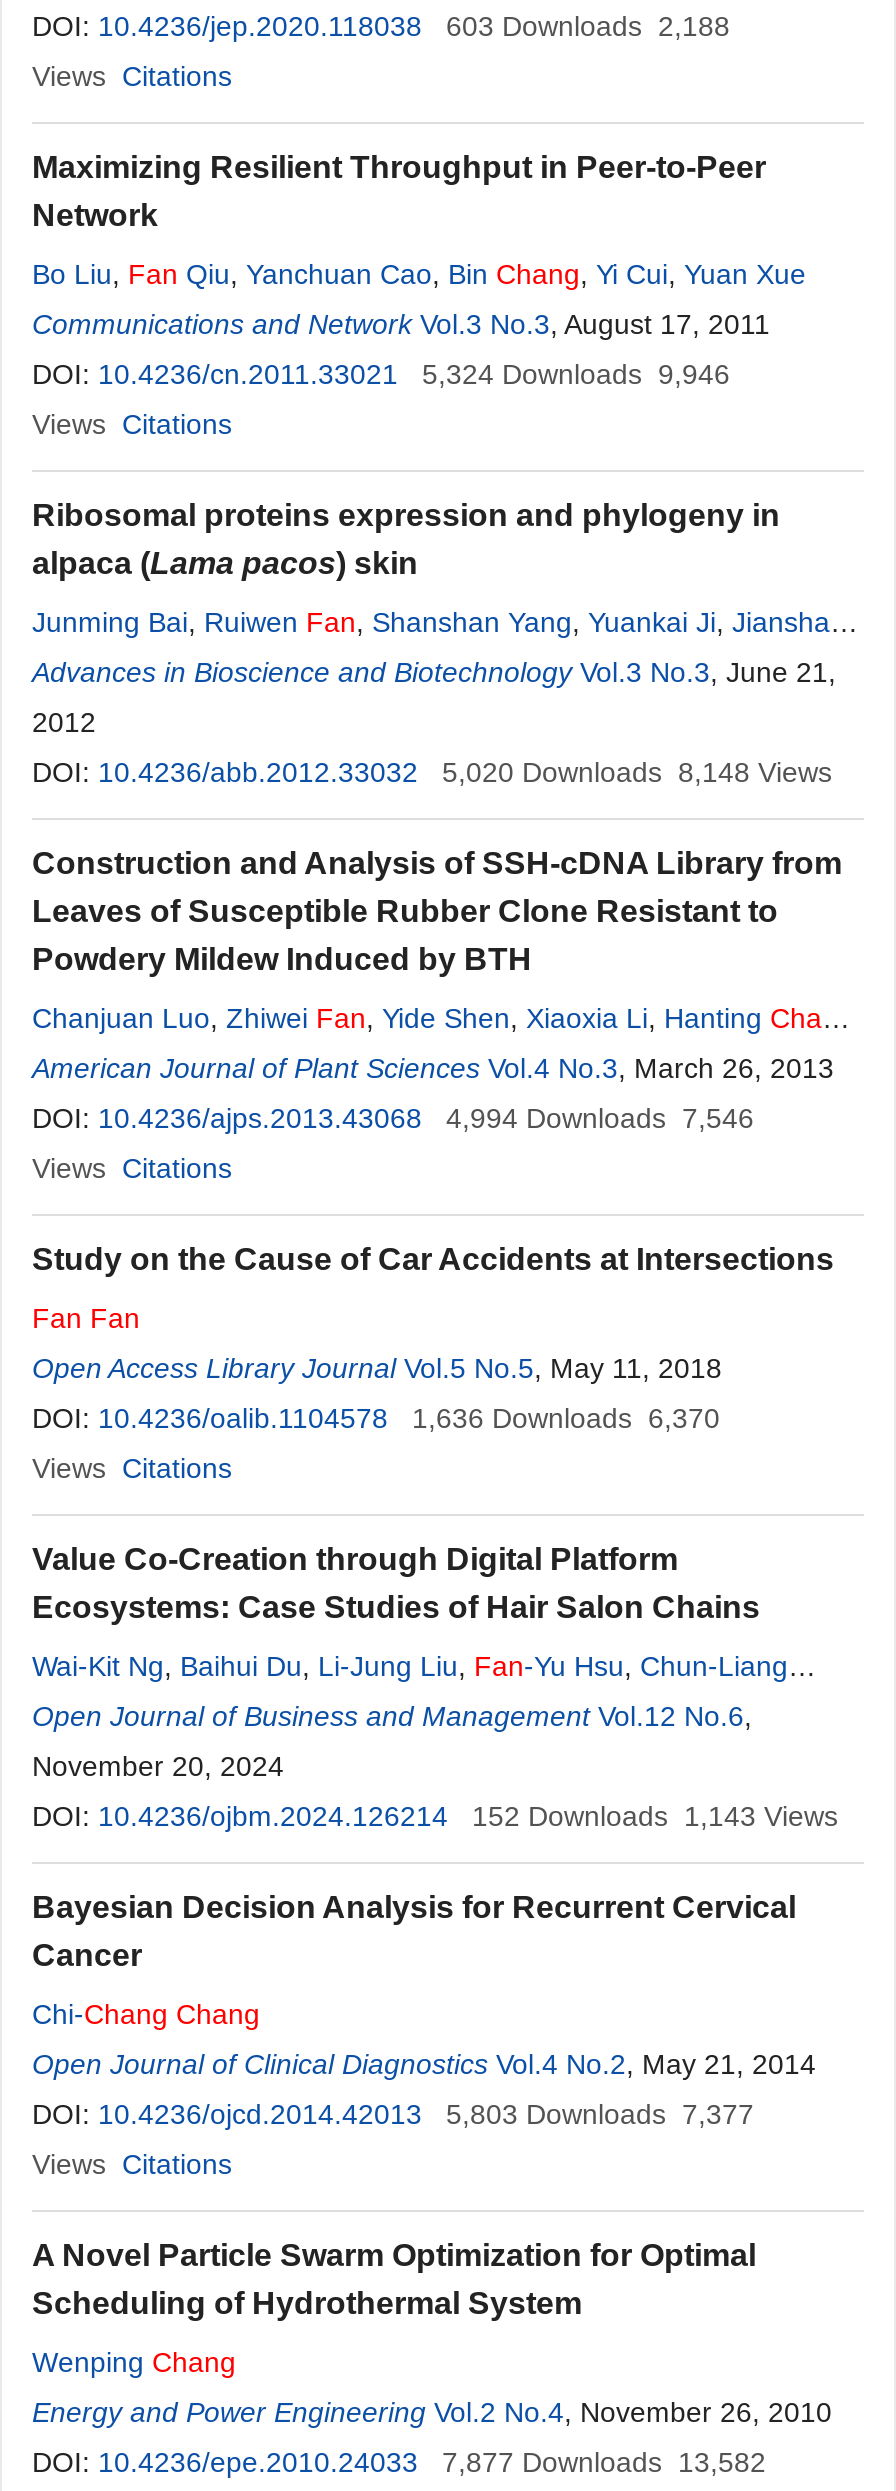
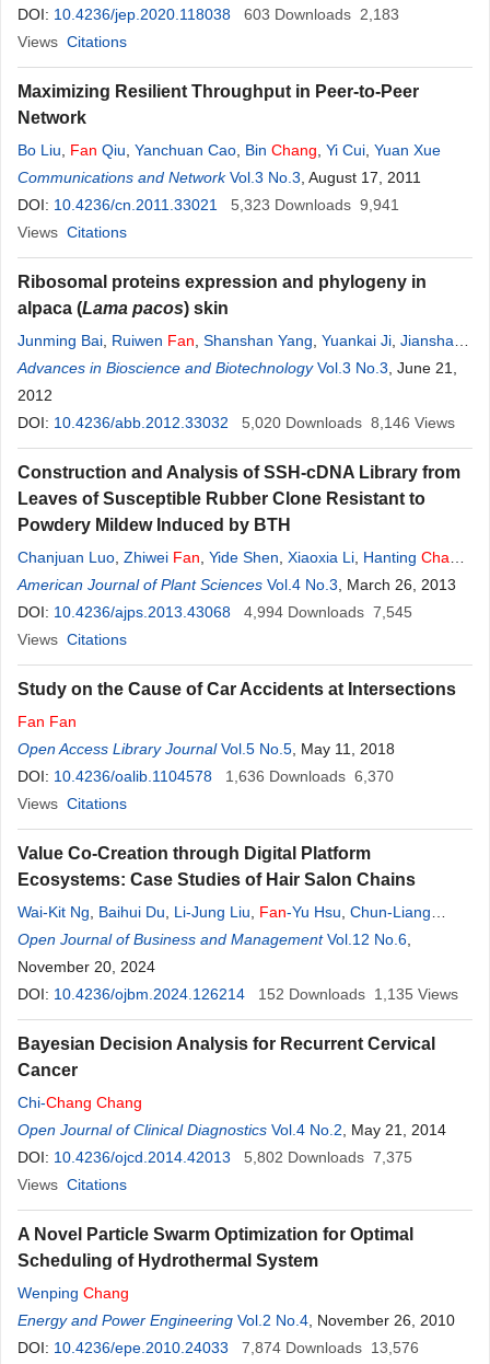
- DOI: 10.4236/jep.2020.118038 603 Downloads 2,188
+ DOI: 10.4236/jep.2020.118038 603 Downloads 2,183

- DOI: 10.4236/cn.2011.33021 5,324 Downloads 9,946
+ DOI: 10.4236/cn.2011.33021 5,323 Downloads 9,941

- 5,020 Downloads 8,148 Views
+ 5,020 Downloads 8,146 Views

- DOI: 10.4236/ajps.2013.43068 4,994 Downloads 7,546
+ DOI: 10.4236/ajps.2013.43068 4,994 Downloads 7,545

- 152 Downloads 1,143 Views
+ 152 Downloads 1,135 Views

- DOI: 10.4236/ojcd.2014.42013 5,803 Downloads 7,377
+ DOI: 10.4236/ojcd.2014.42013 5,802 Downloads 7,375

- DOI: 10.4236/epe.2010.24033 7,877 Downloads 13,582
+ DOI: 10.4236/epe.2010.24033 7,874 Downloads 13,576
